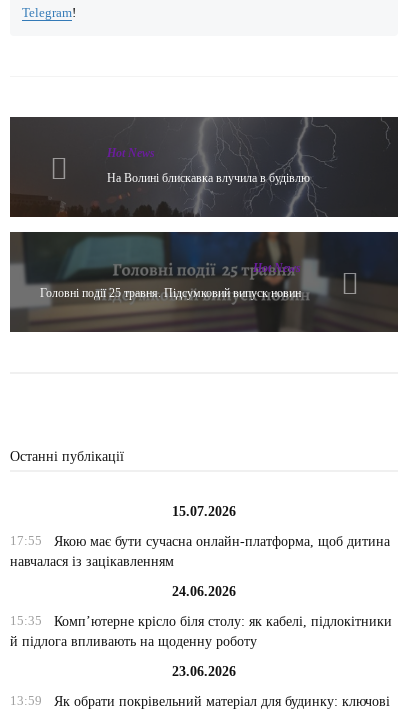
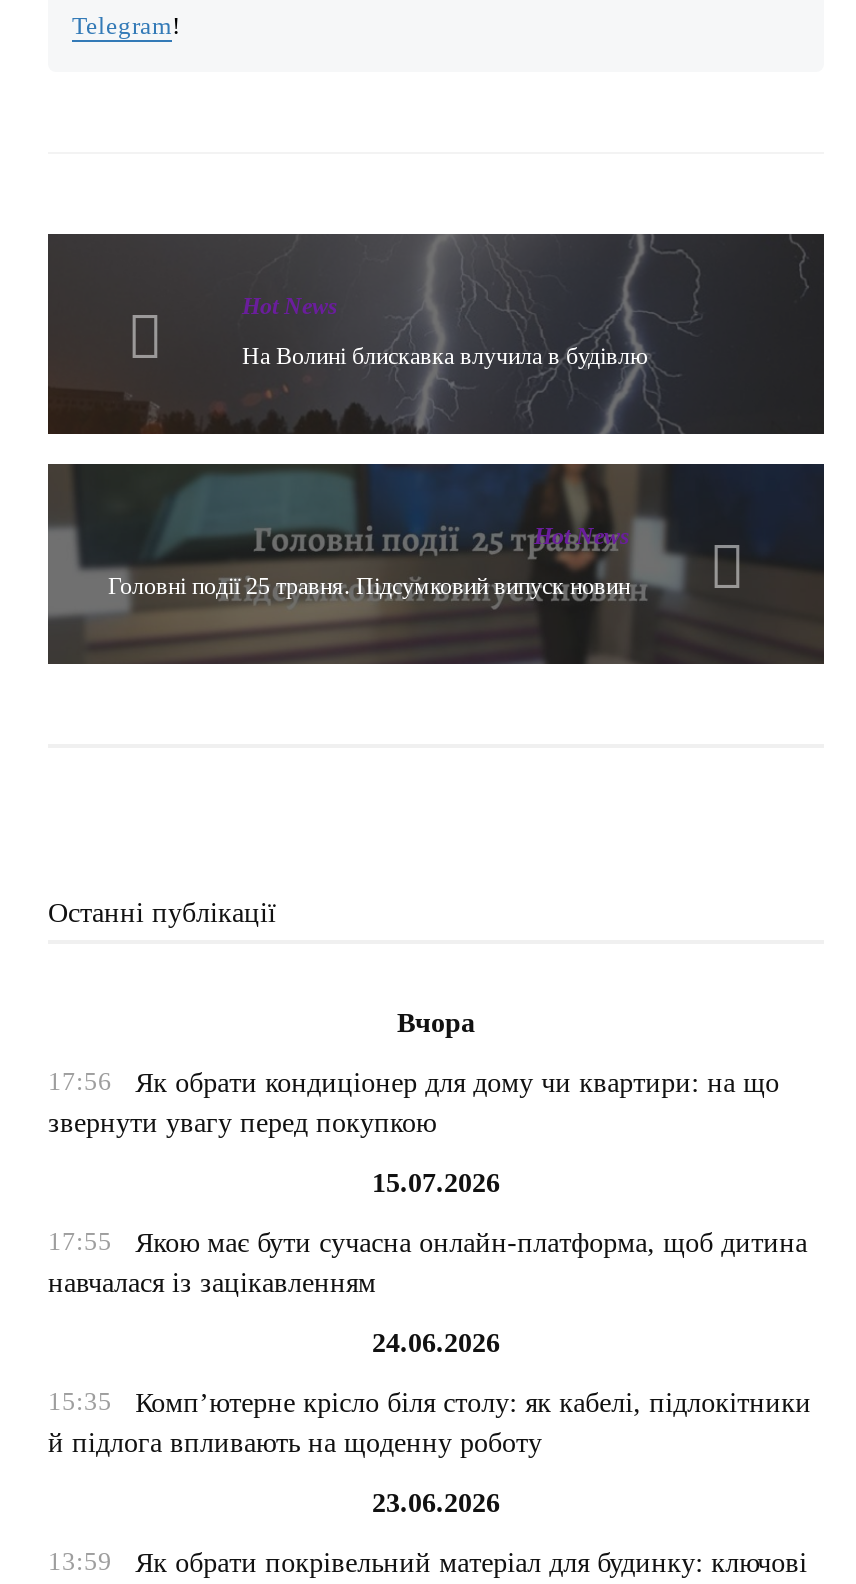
+ Вчора
+ 17:56
+ Як обрати кондиціонер для дому чи квартири: на що
+ звернути увагу перед покупкою
